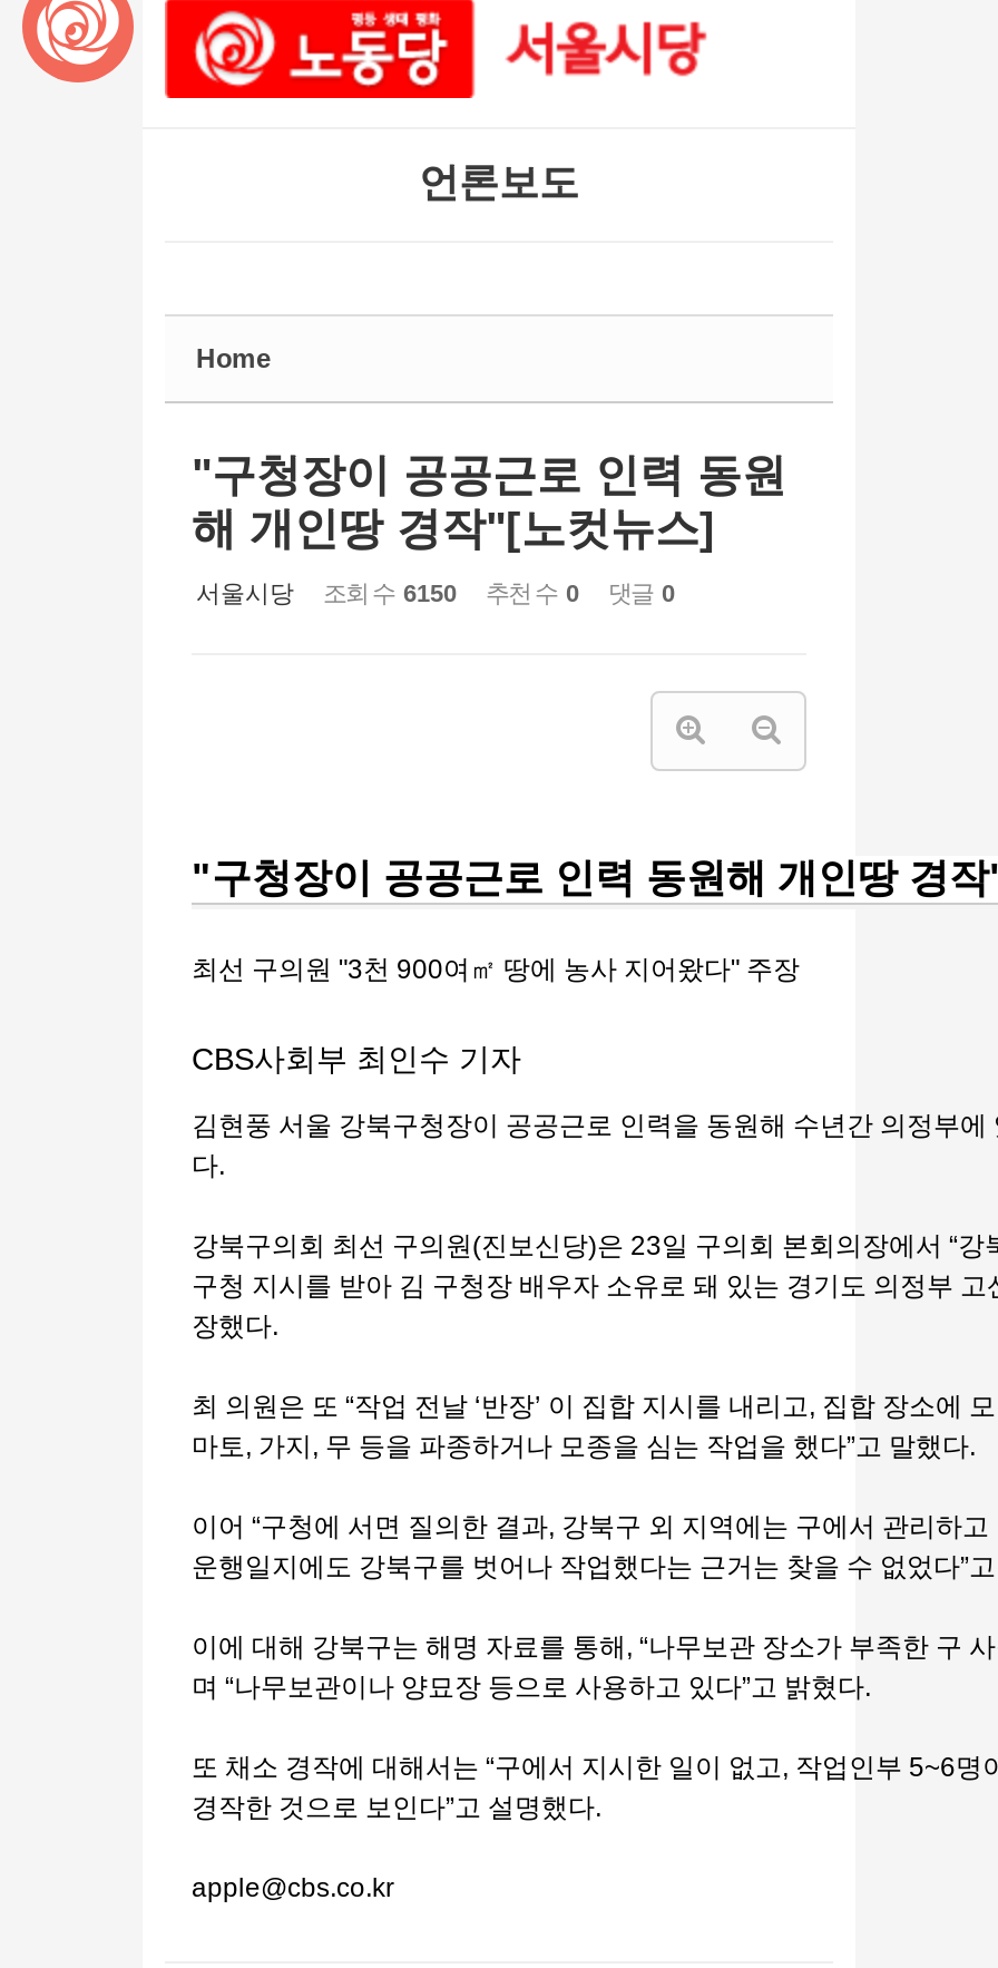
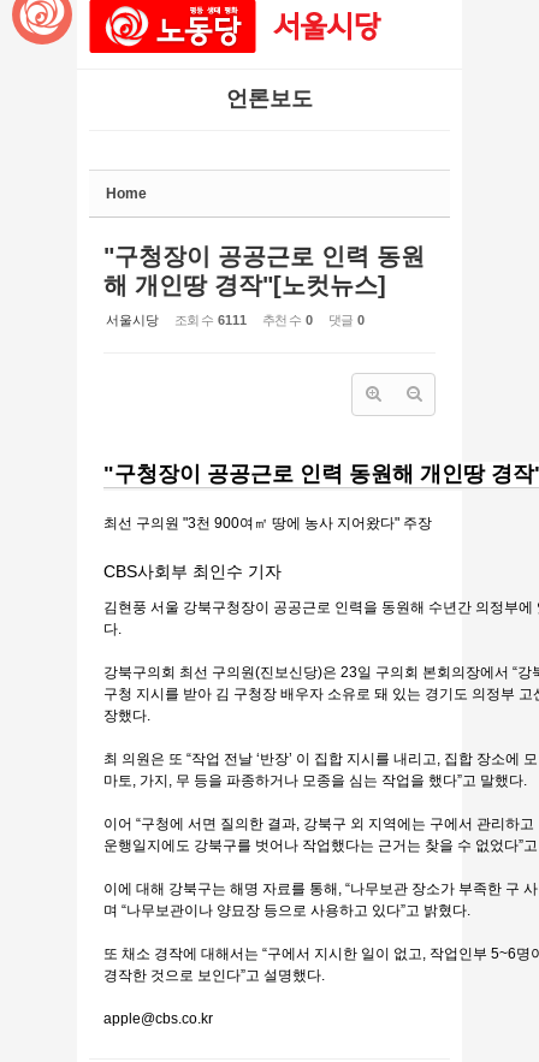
- 서울시당 조회 수 6150 추천 수 0 댓글 0
+ 서울시당 조회 수 6111 추천 수 0 댓글 0
